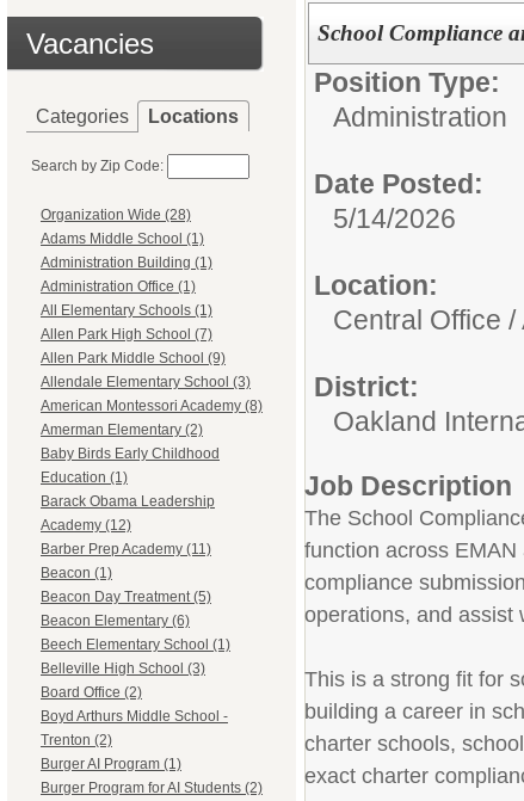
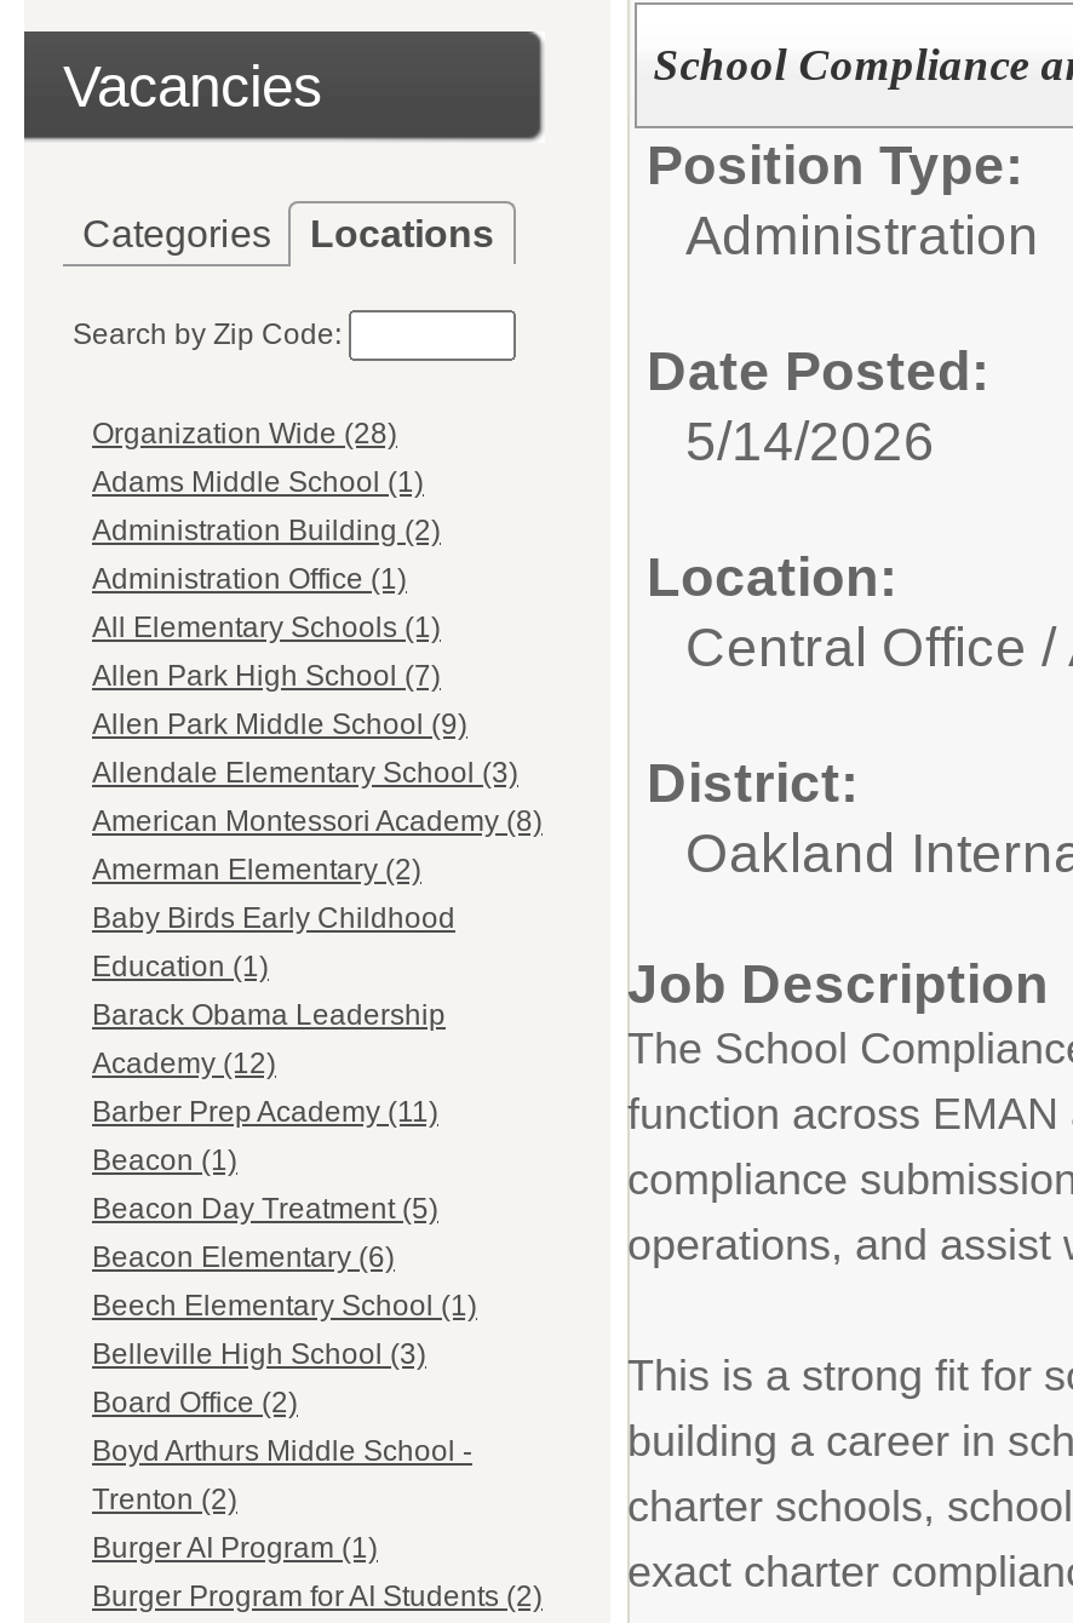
- Administration Building (1)
+ Administration Building (2)
